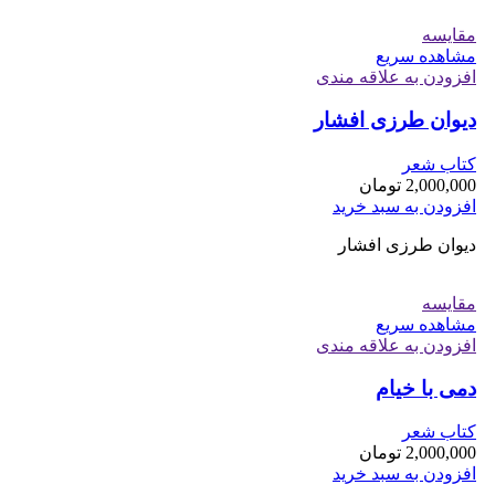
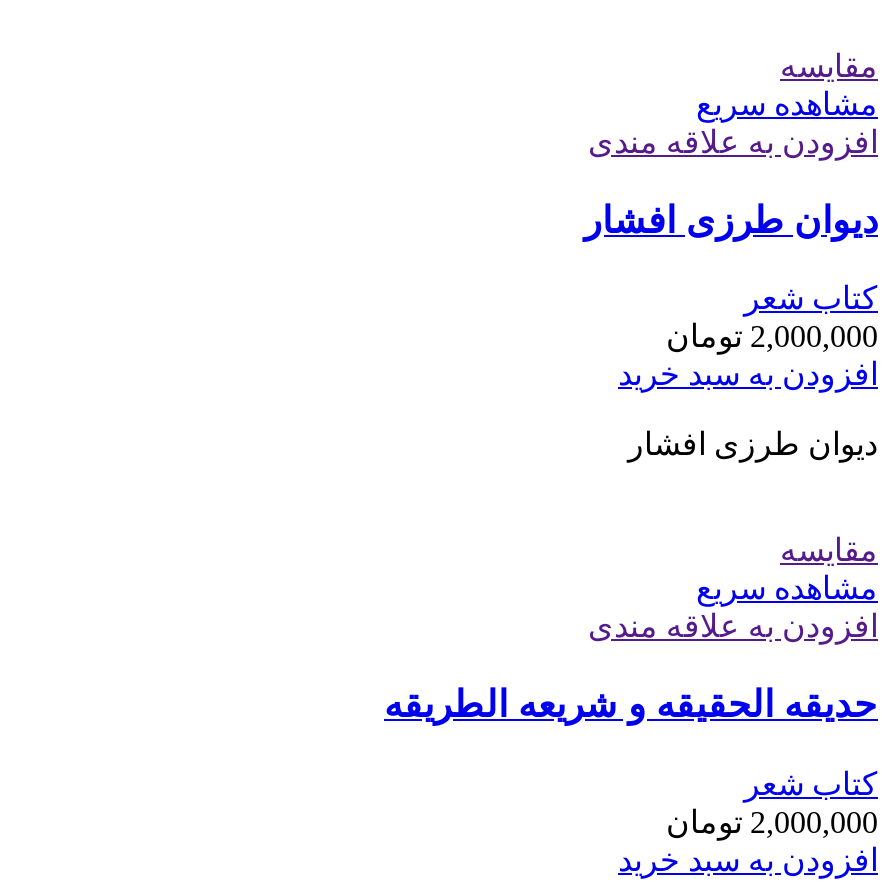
- دمی با خیام
+ حدیقه الحقیقه و شریعه الطریقه
